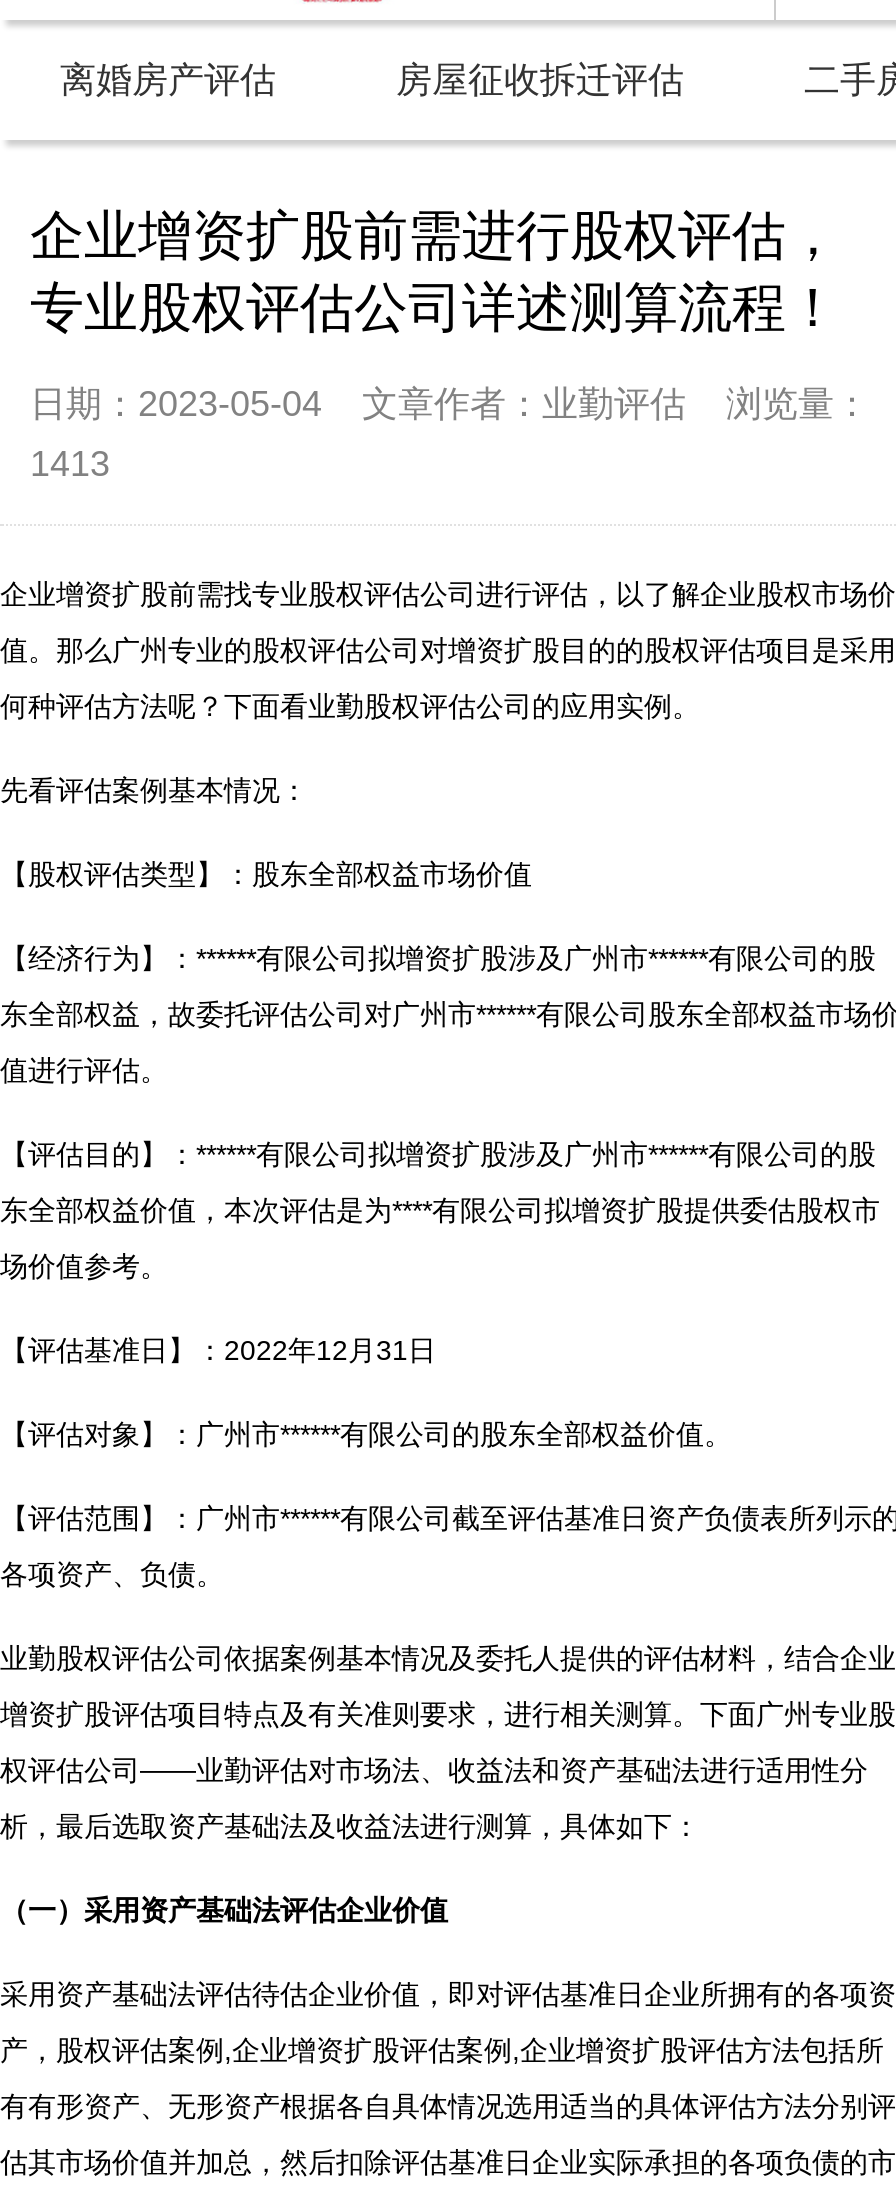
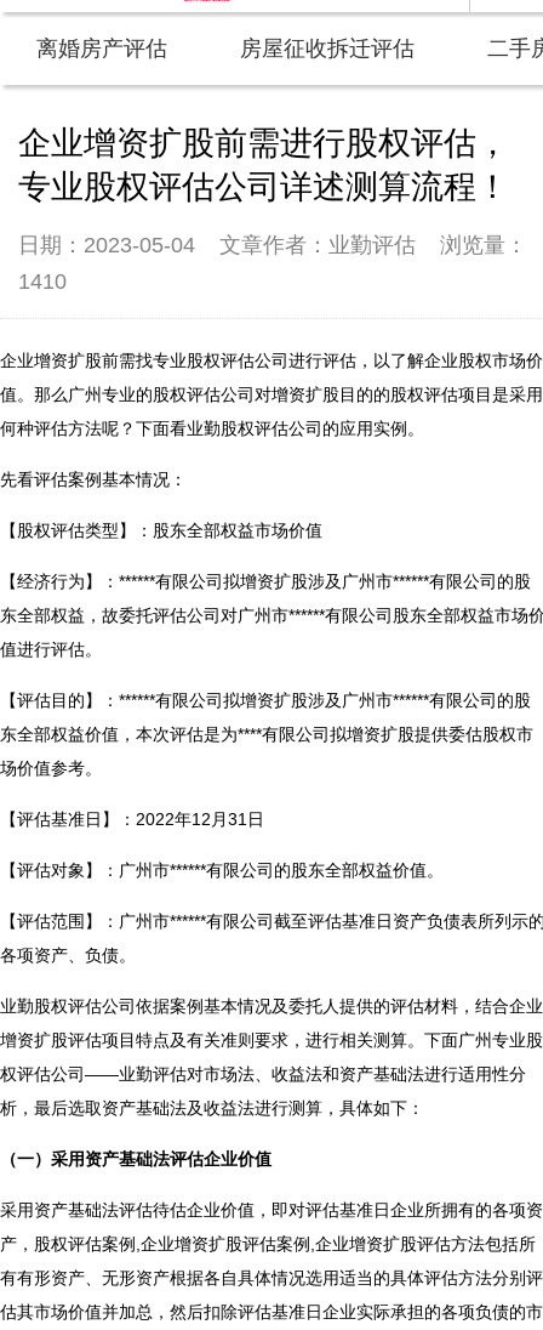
- 1413
+ 1410
